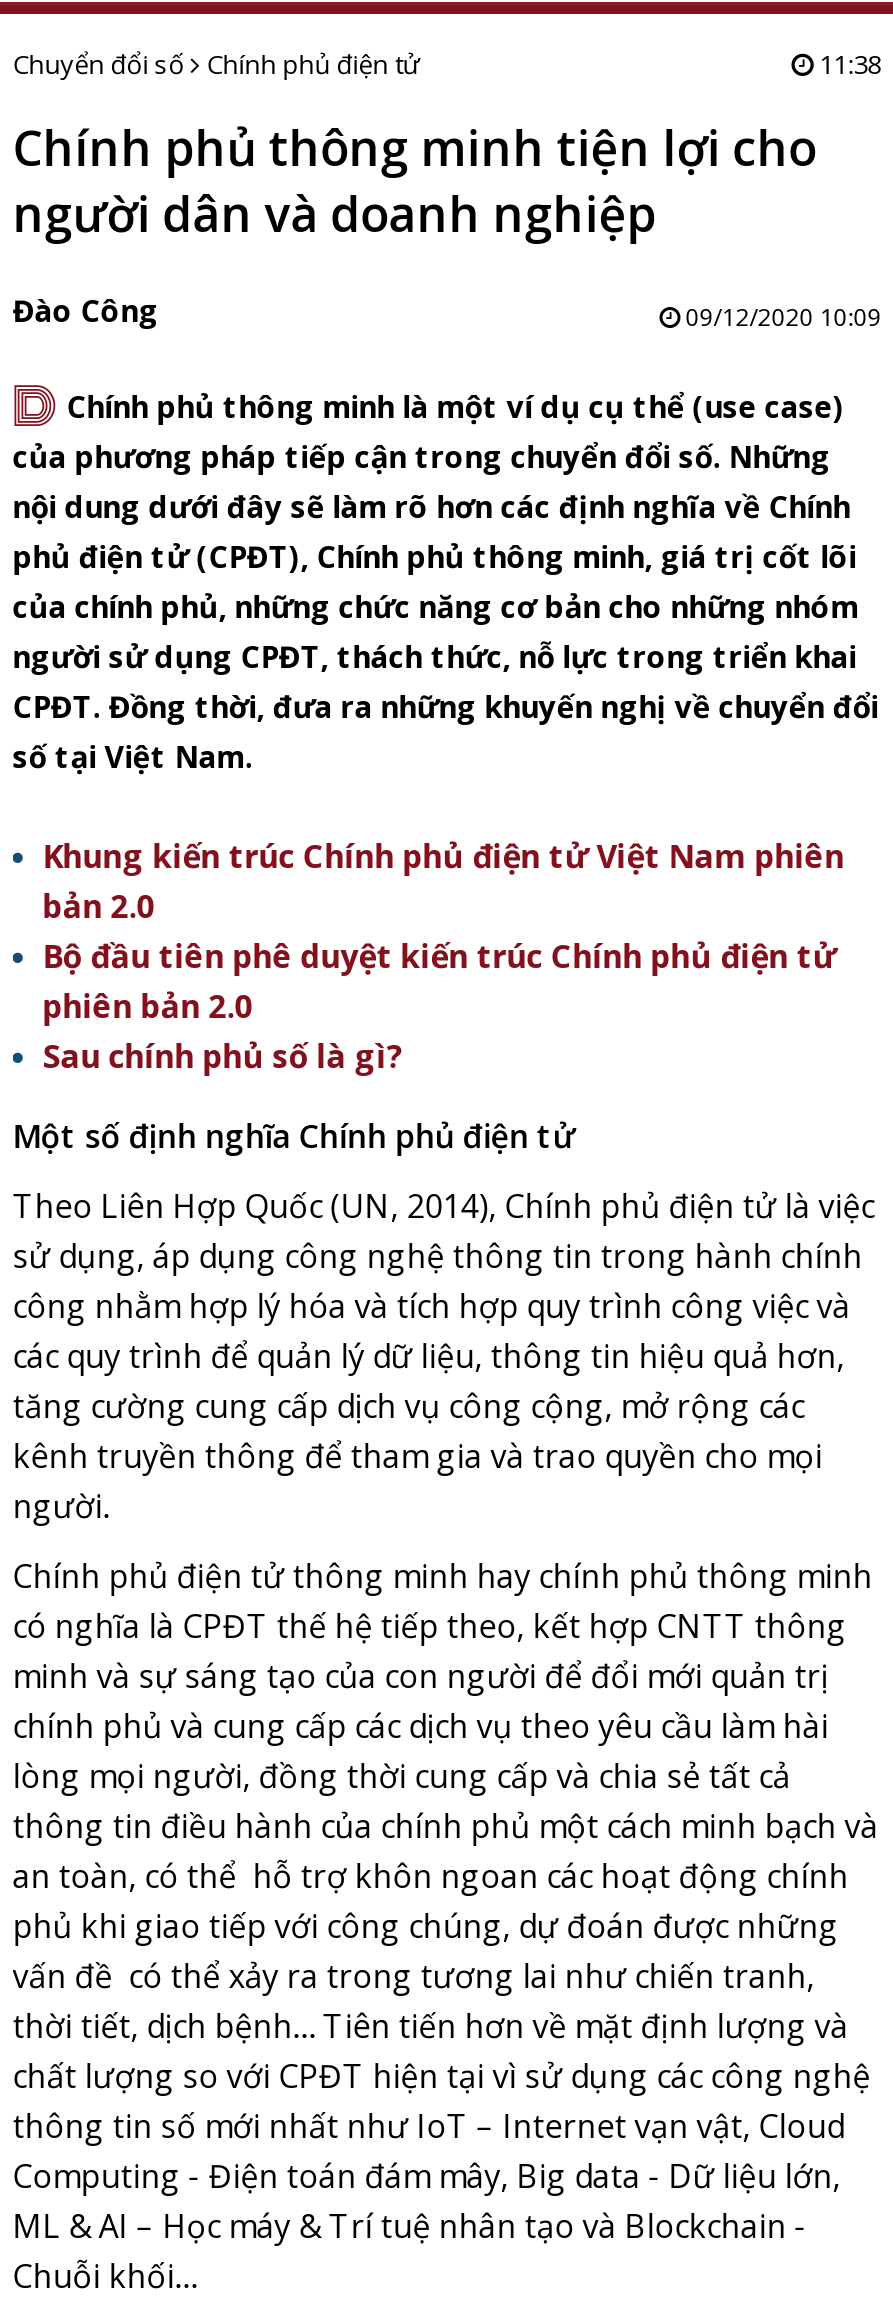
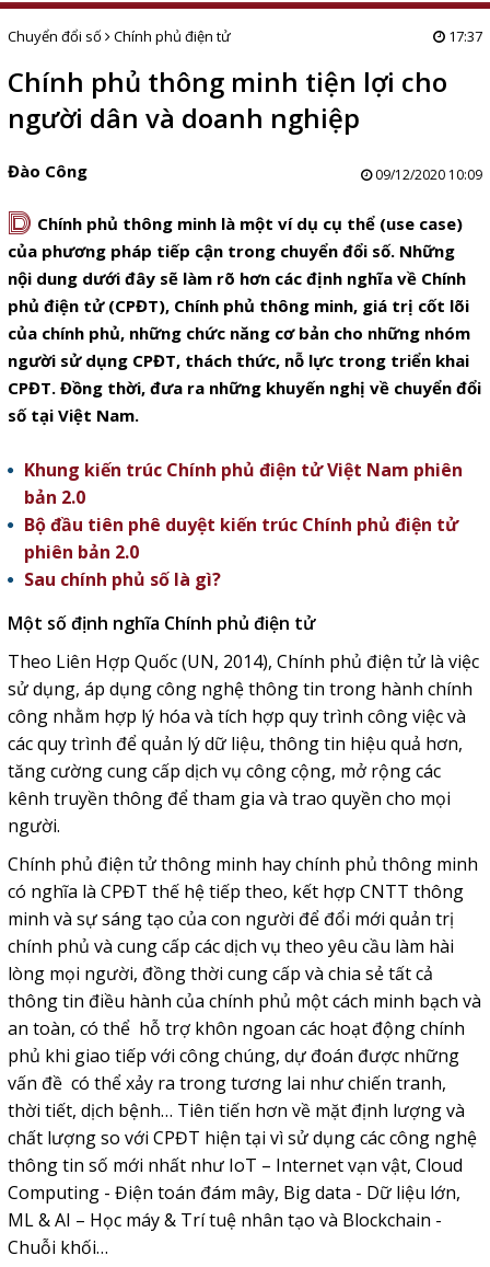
- 11:38
+ 17:37
